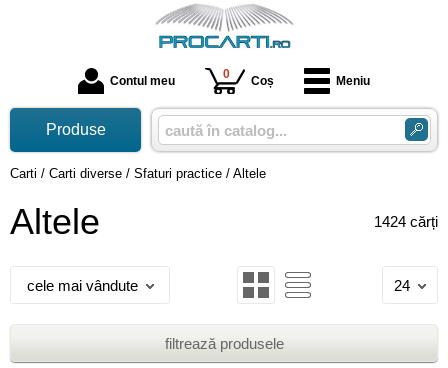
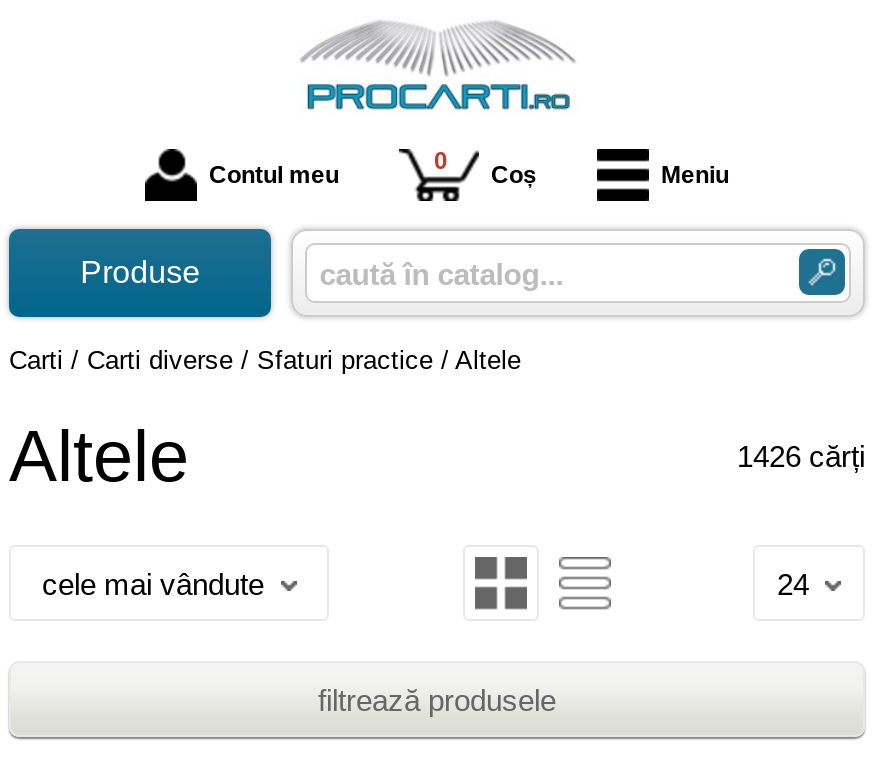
- 1424 cărți
+ 1426 cărți
